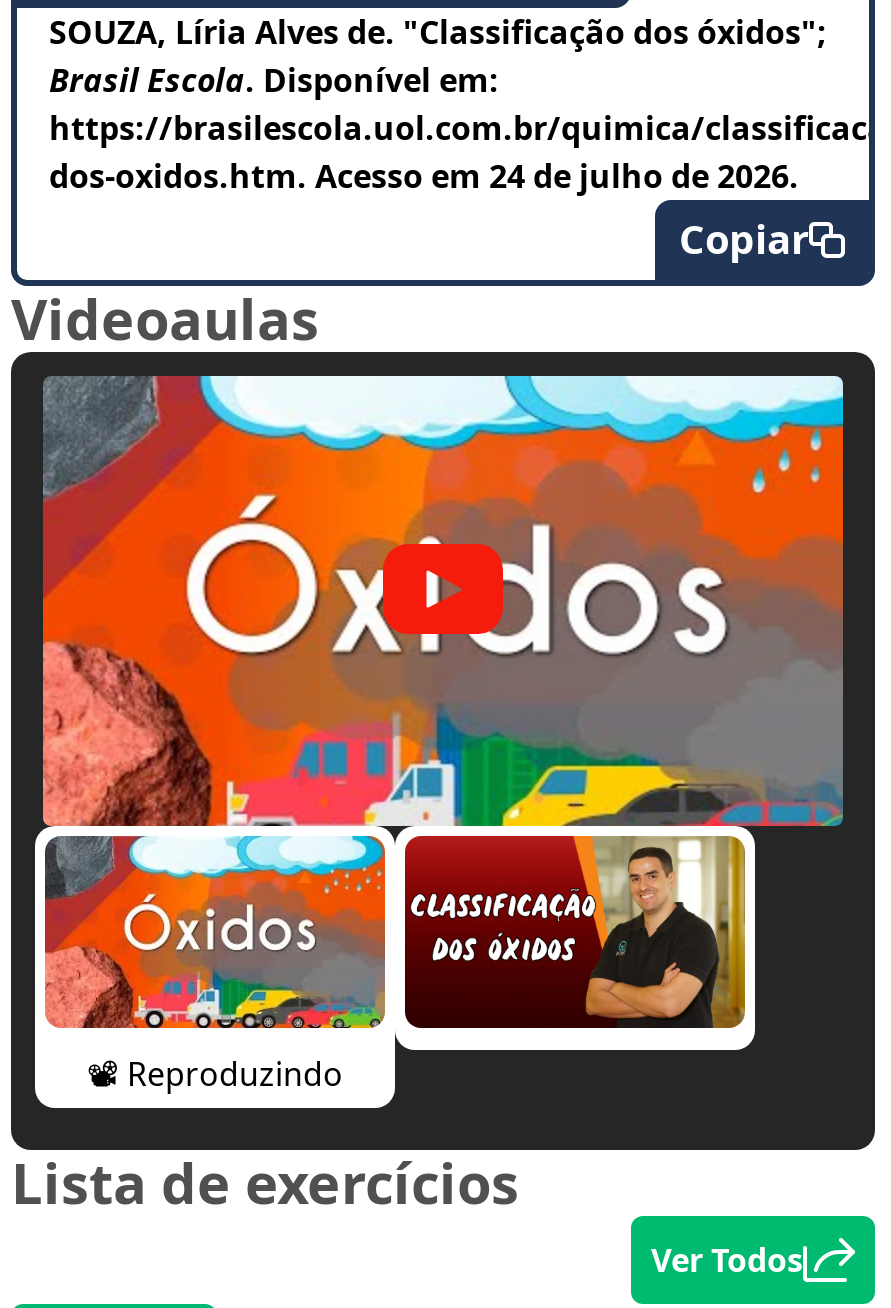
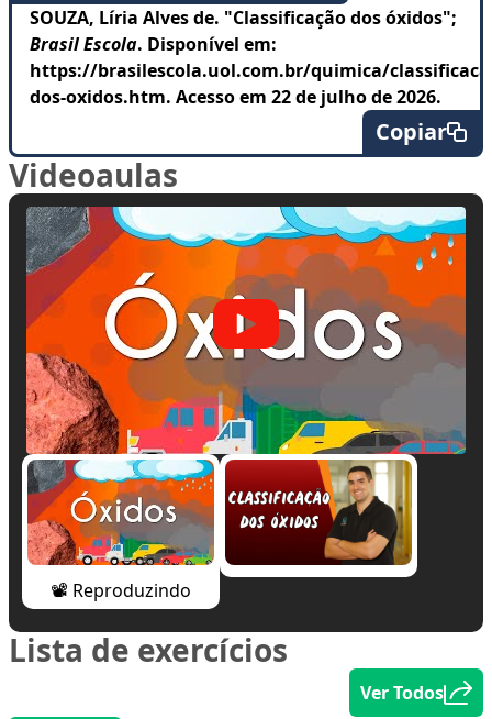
- dos-oxidos.htm. Acesso em 24 de julho de 2026.
+ dos-oxidos.htm. Acesso em 22 de julho de 2026.
